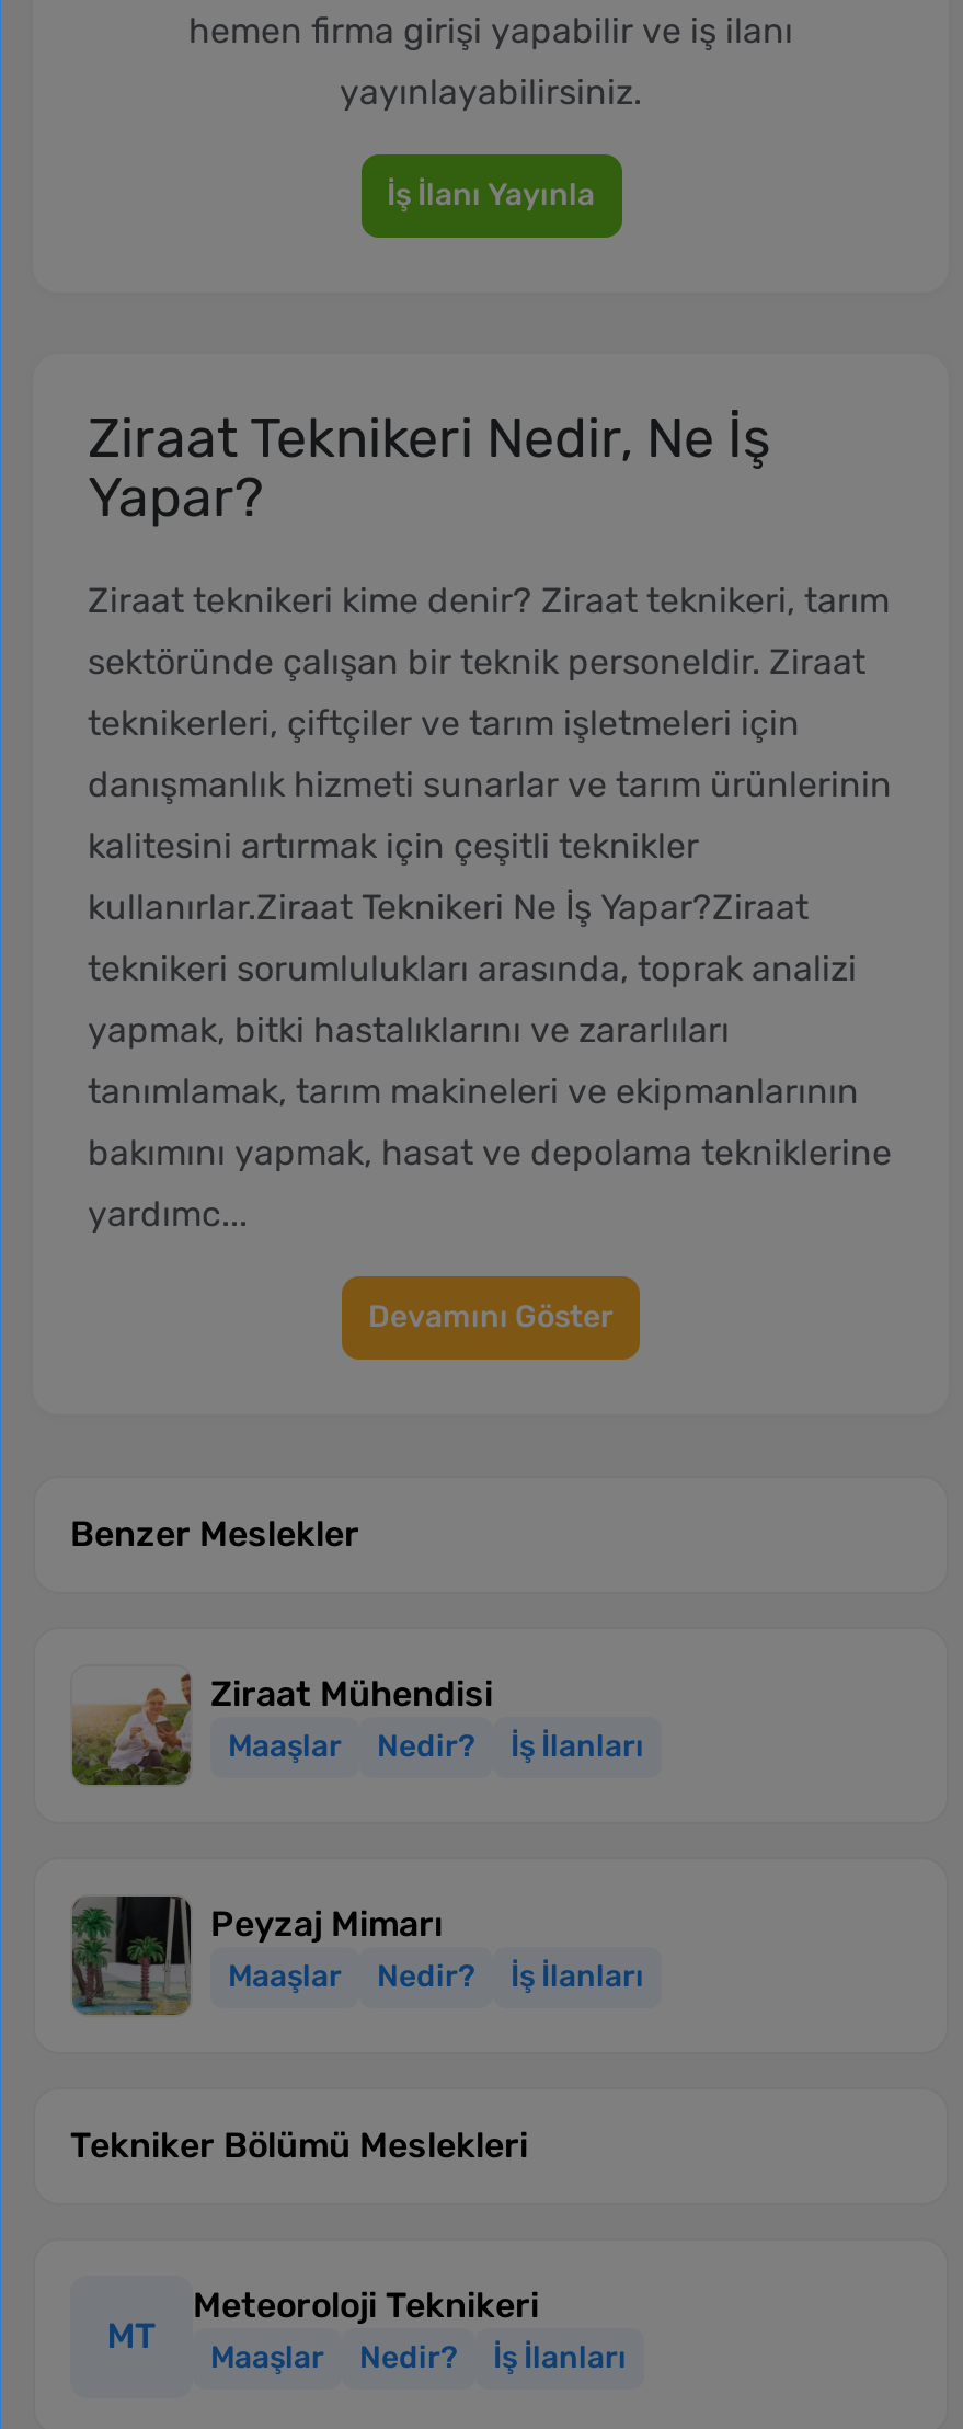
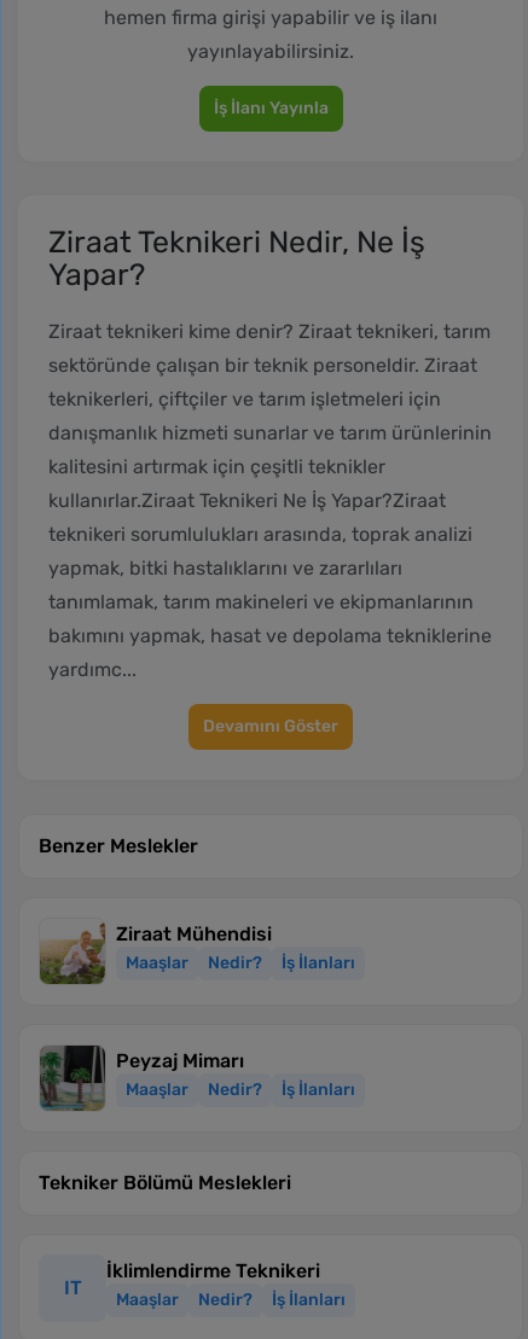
- Meteoroloji Teknikeri
+ İklimlendirme Teknikeri

- MT
+ IT
